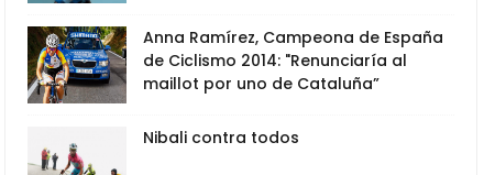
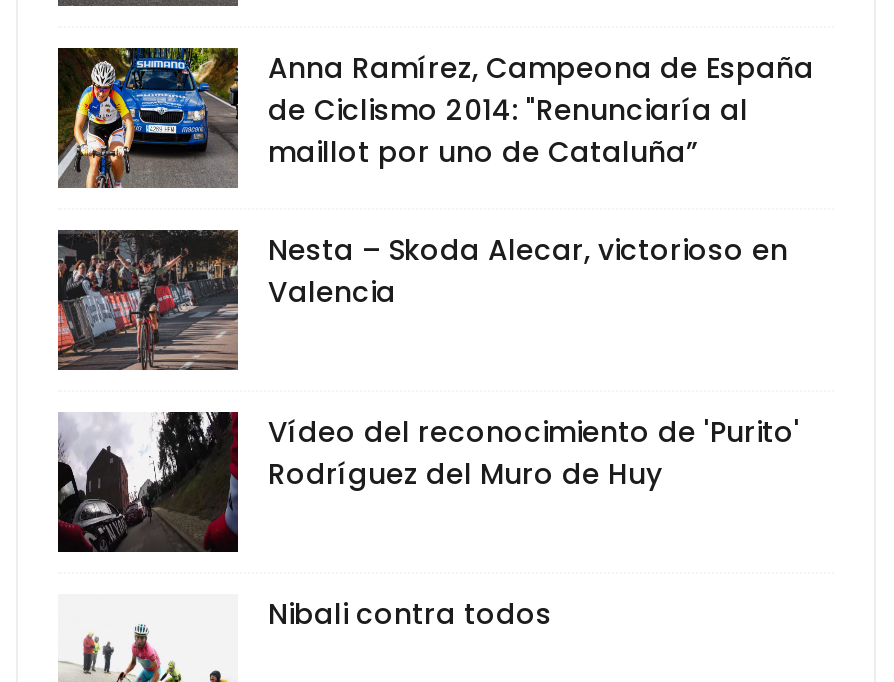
+ [image]
+ Nesta – Skoda Alecar, victorioso en
+ Valencia
+ Vídeo del reconocimiento de 'Purito'
+ Rodríguez del Muro de Huy

+ [image]
